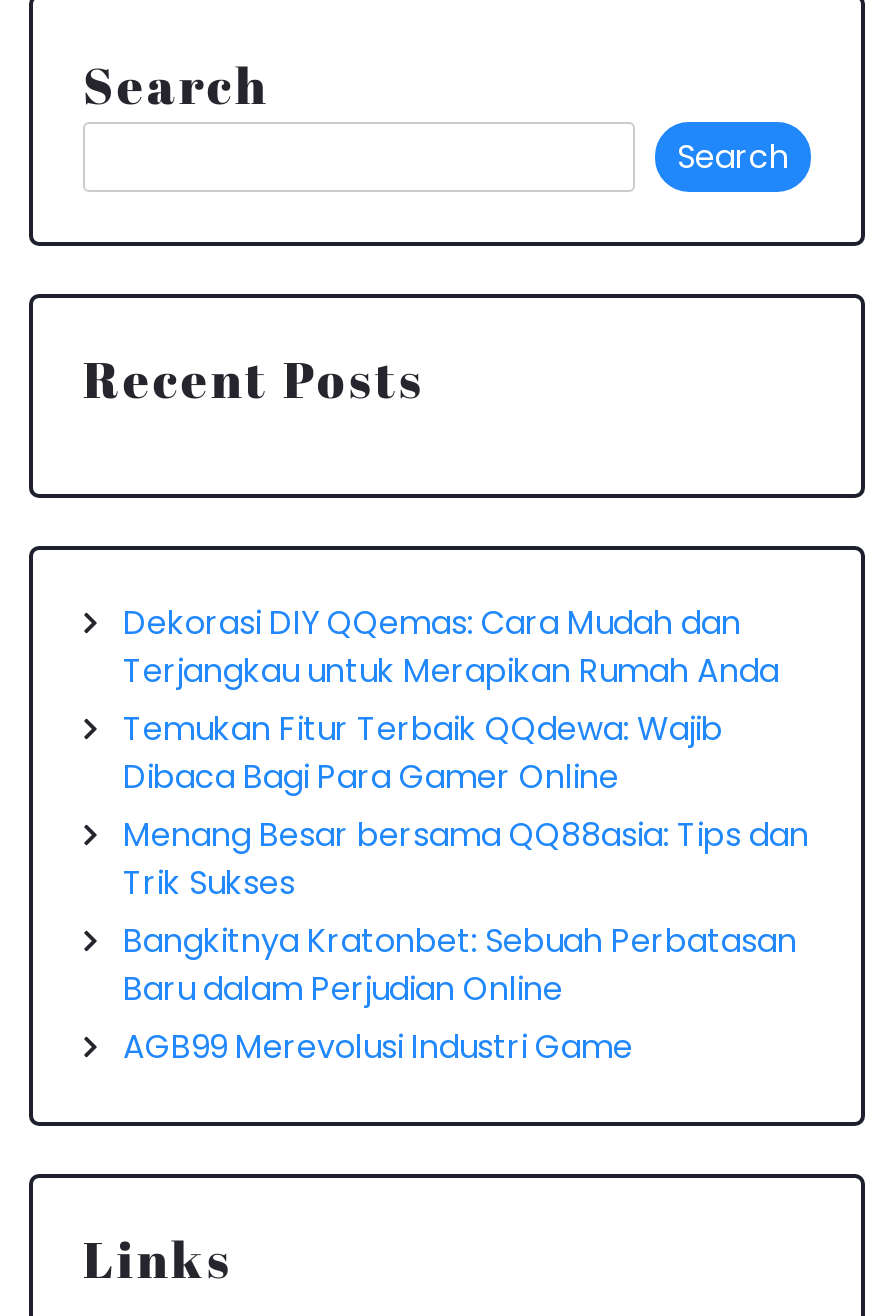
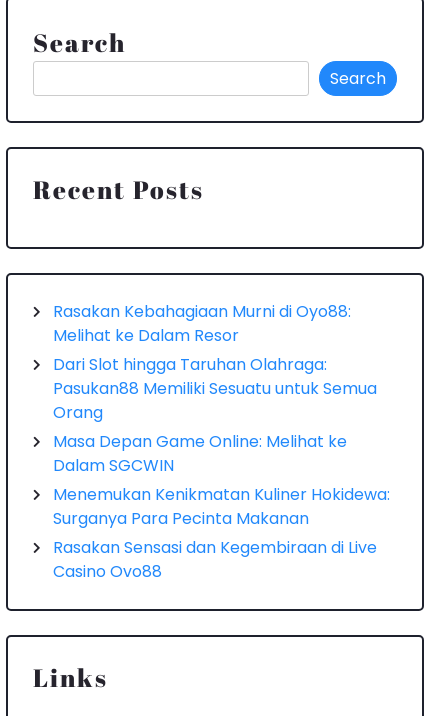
- Dekorasi DIY QQemas: Cara Mudah dan
- Terjangkau untuk Merapikan Rumah Anda
- Temukan Fitur Terbaik QQdewa: Wajib
- Dibaca Bagi Para Gamer Online
- Menang Besar bersama QQ88asia: Tips dan
- Trik Sukses
- Bangkitnya Kratonbet: Sebuah Perbatasan
- Baru dalam Perjudian Online
- AGB99 Merevolusi Industri Game
+ Rasakan Kebahagiaan Murni di Oyo88:
+ Melihat ke Dalam Resor
+ Dari Slot hingga Taruhan Olahraga:
+ Pasukan88 Memiliki Sesuatu untuk Semua
+ Orang
+ Masa Depan Game Online: Melihat ke
+ Dalam SGCWIN
+ Menemukan Kenikmatan Kuliner Hokidewa:
+ Surganya Para Pecinta Makanan
+ Rasakan Sensasi dan Kegembiraan di Live
+ Casino Ovo88
